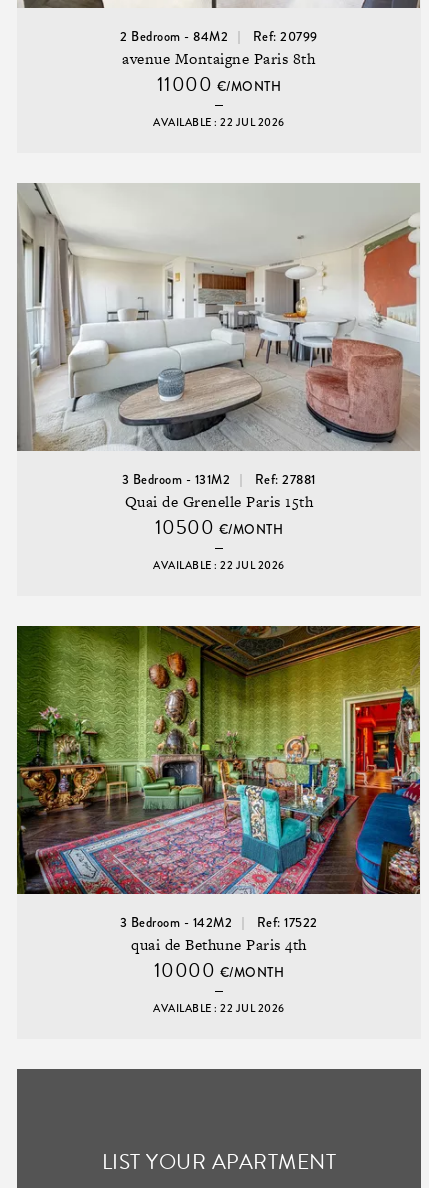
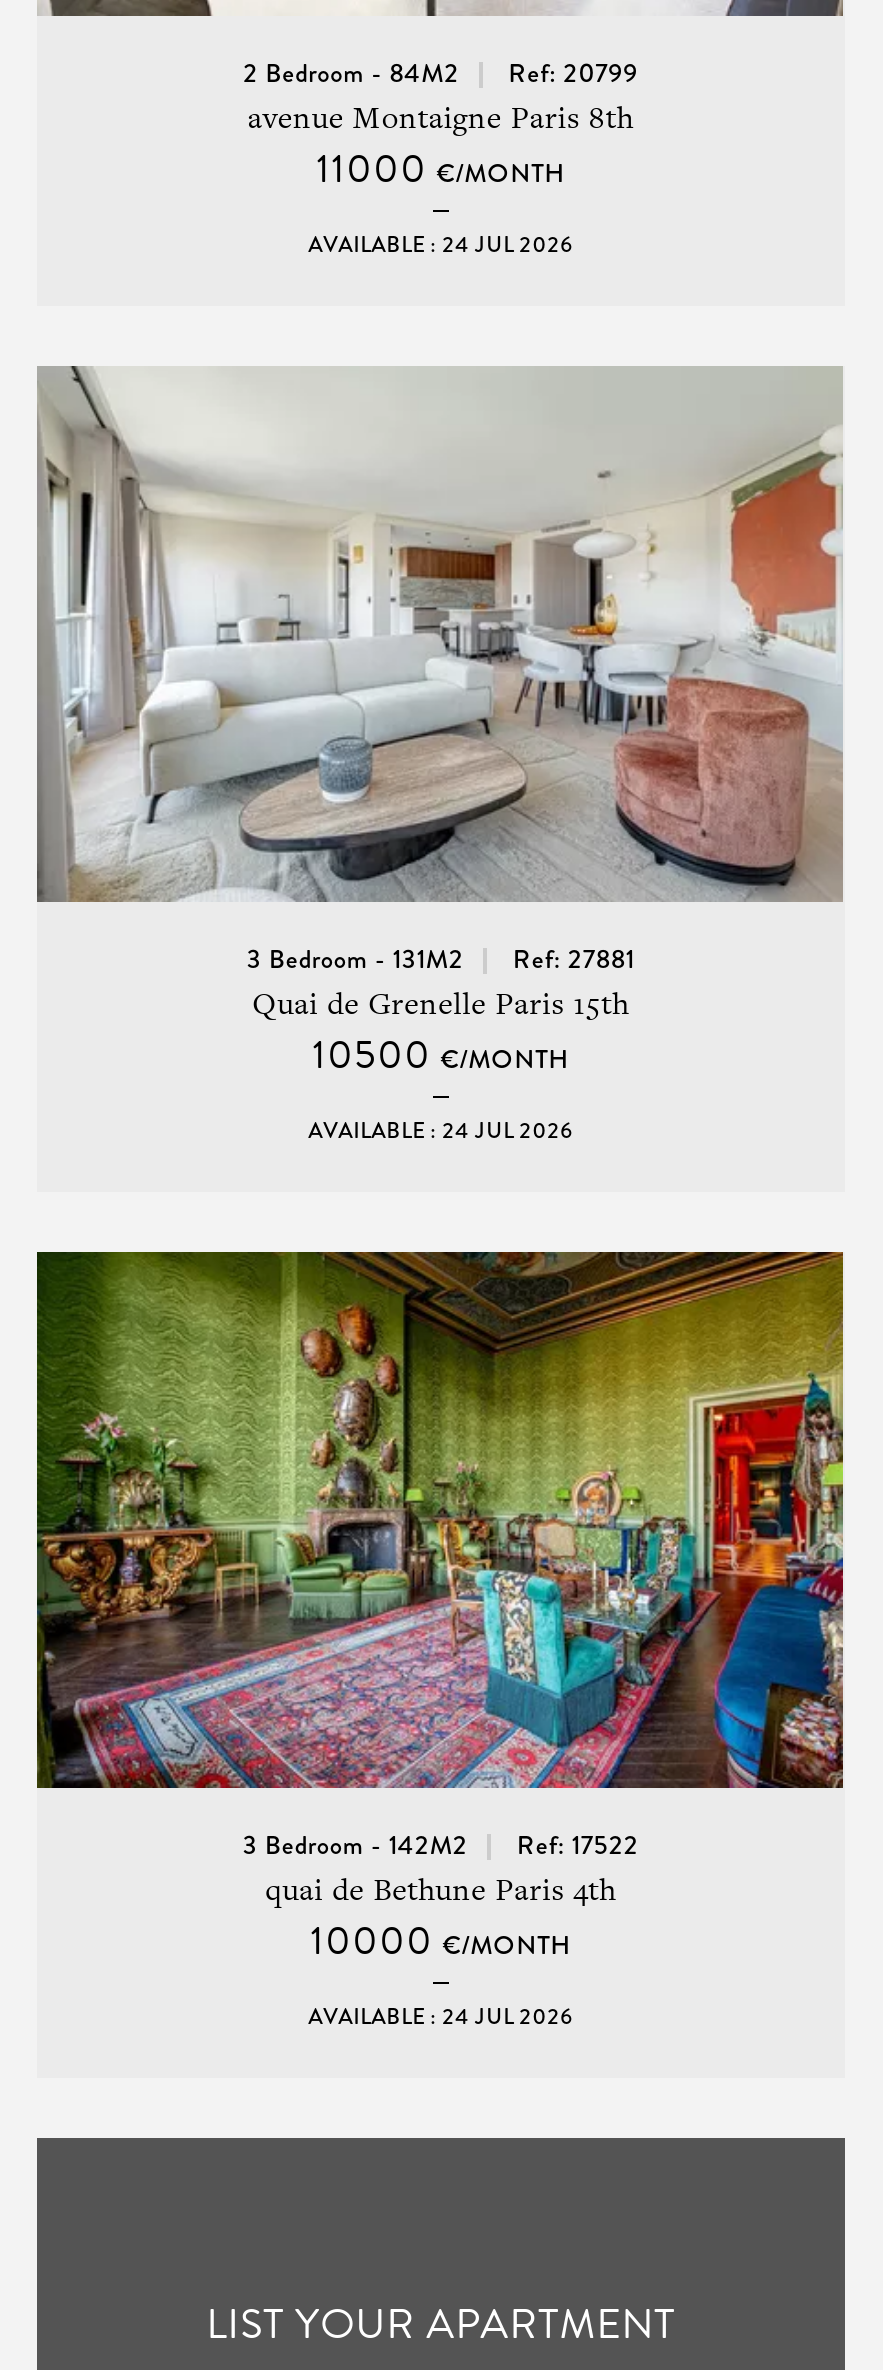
- AVAILABLE : 22 JUL 2026
+ AVAILABLE : 24 JUL 2026

- AVAILABLE : 22 JUL 2026
+ AVAILABLE : 24 JUL 2026

- AVAILABLE : 22 JUL 2026
+ AVAILABLE : 24 JUL 2026
